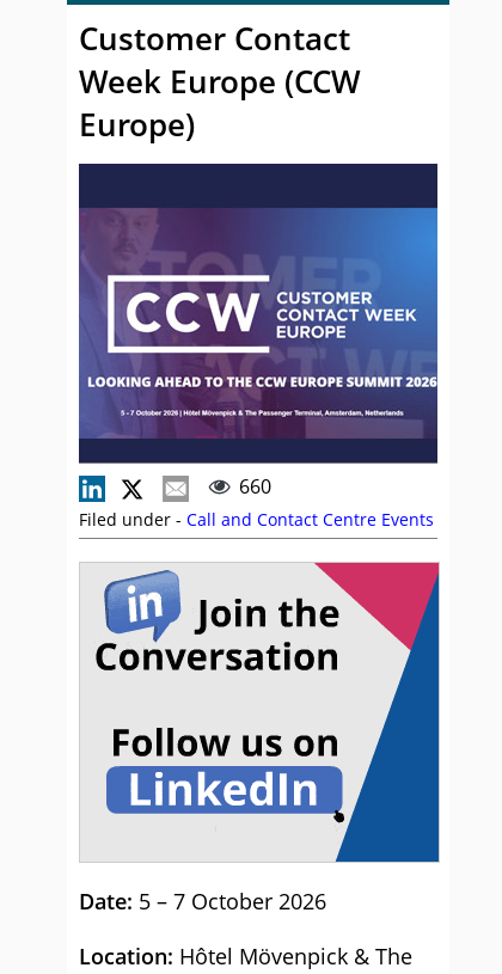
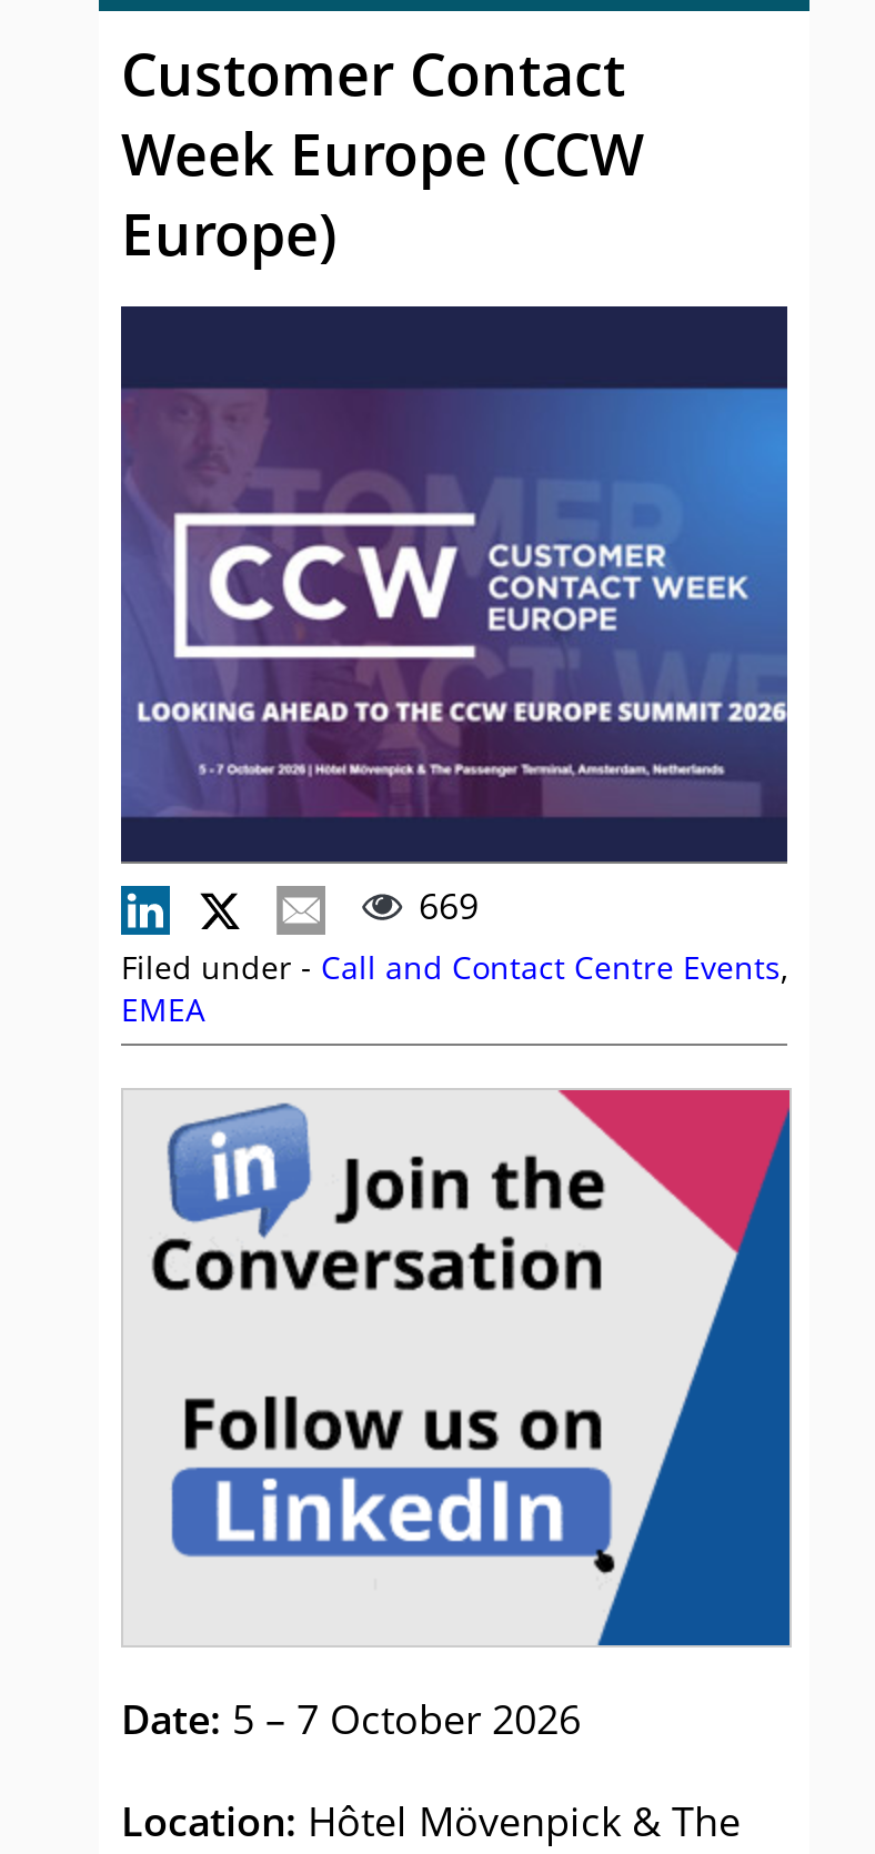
- 660
- Filed under - Call and Contact Centre Events
+ 669
+ Filed under - Call and Contact Centre Events,
+ EMEA
